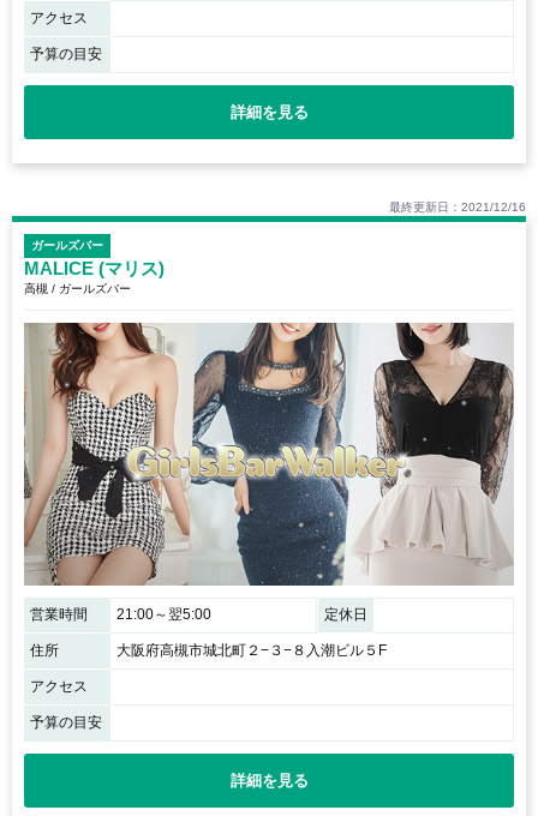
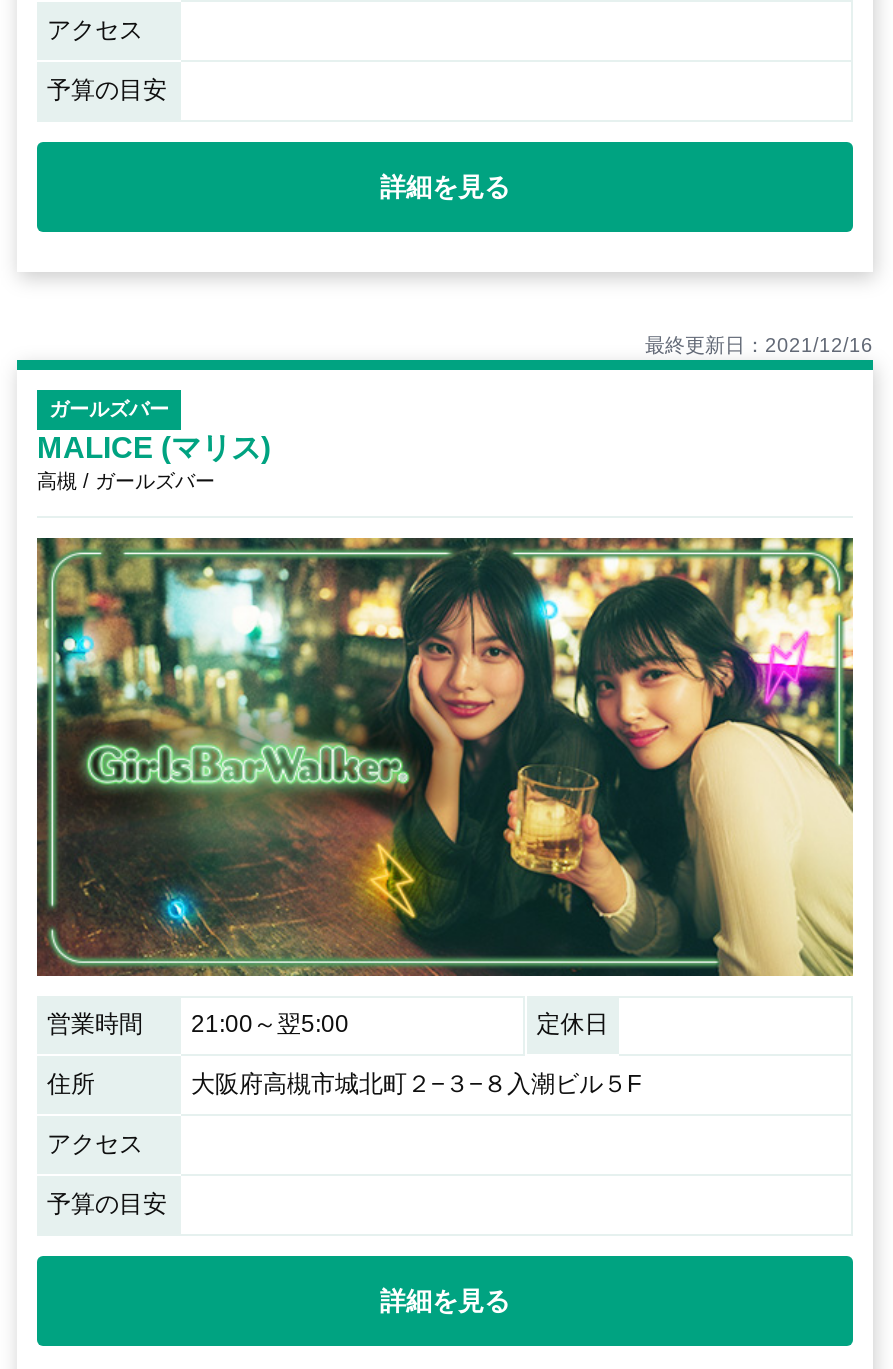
- [image]
+ [image]
